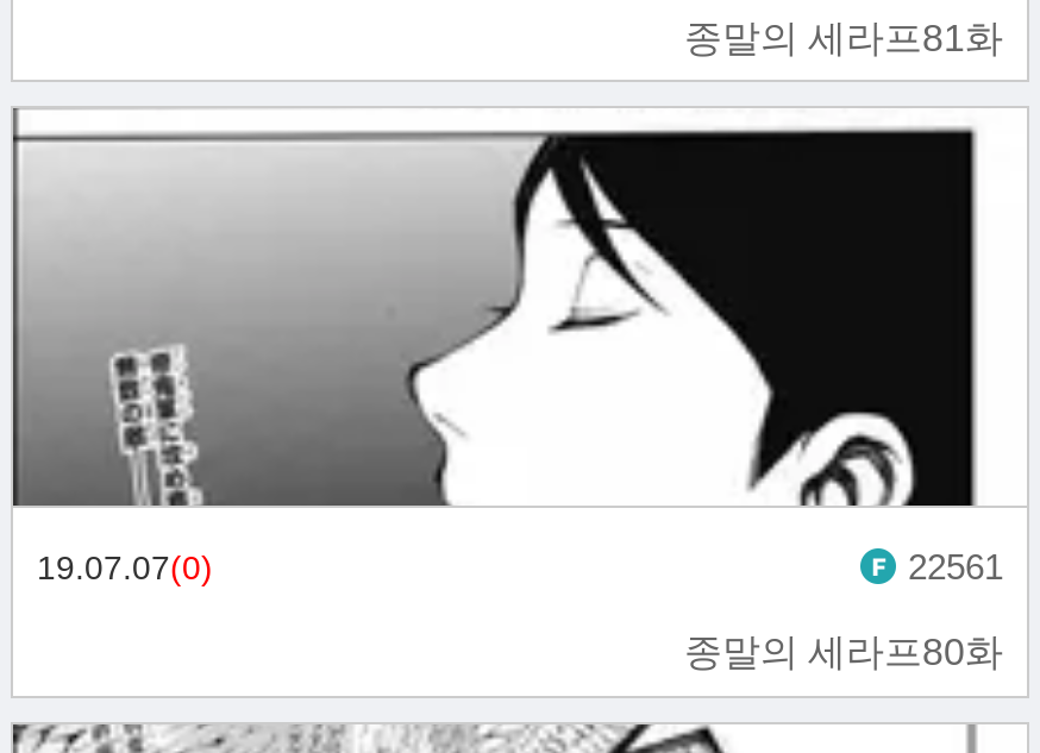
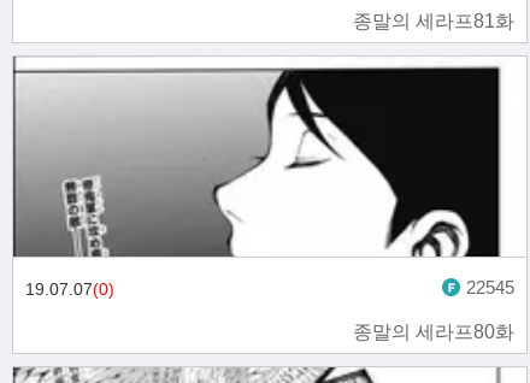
- 22561
+ 22545
